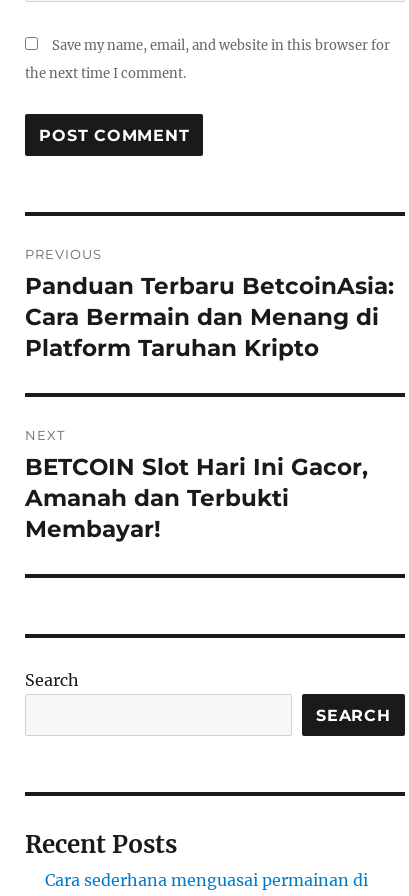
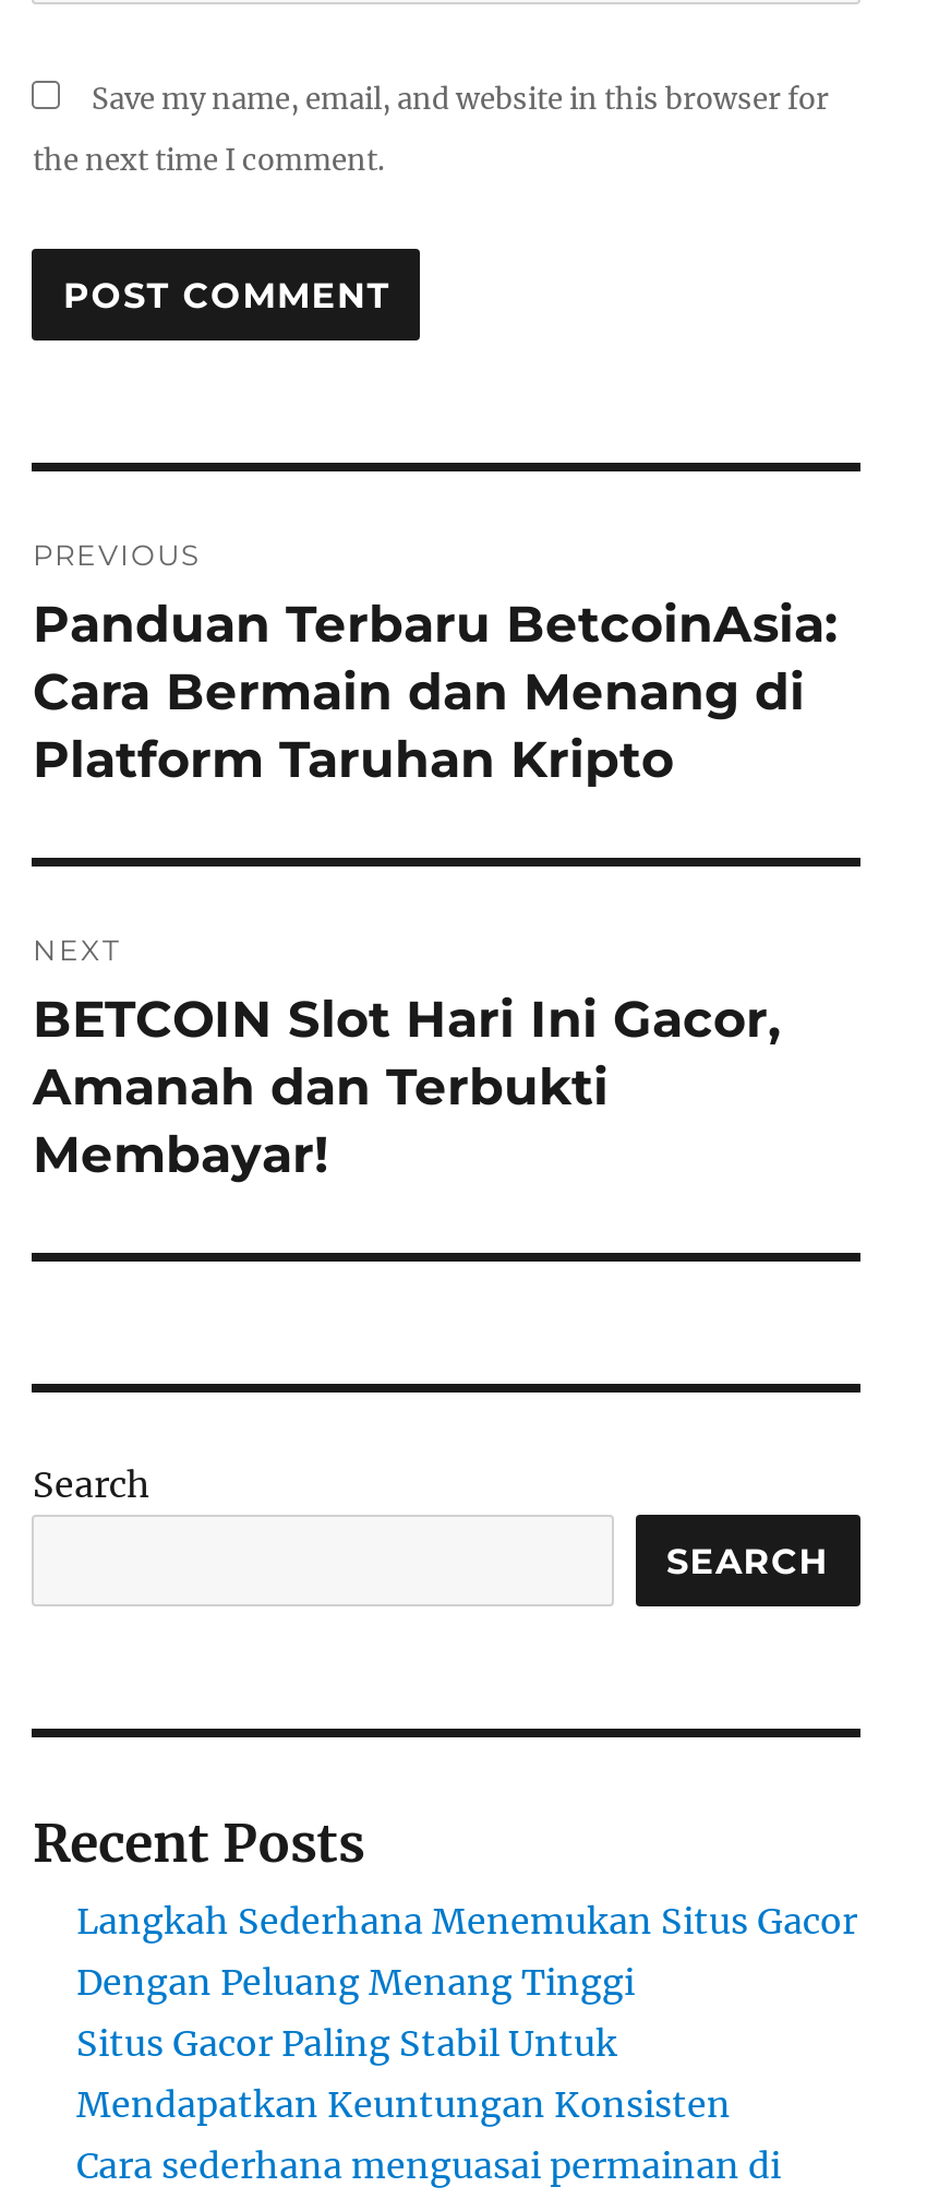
+ Langkah Sederhana Menemukan Situs Gacor
+ Dengan Peluang Menang Tinggi
+ Situs Gacor Paling Stabil Untuk
+ Mendapatkan Keuntungan Konsisten
